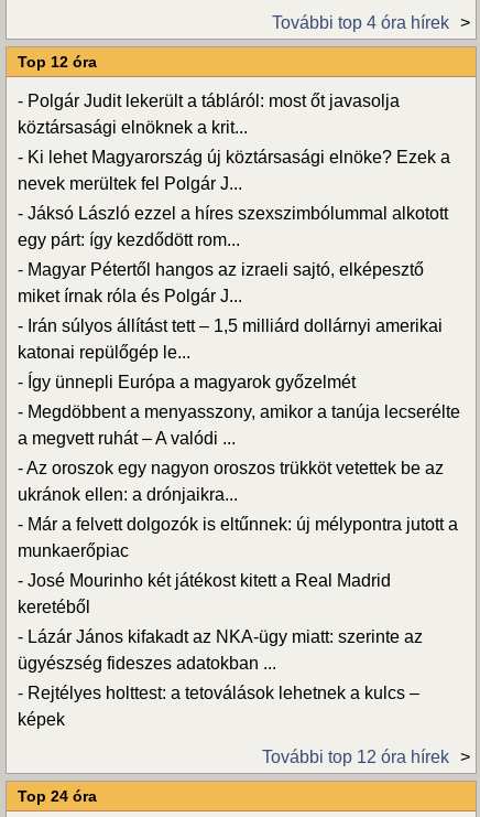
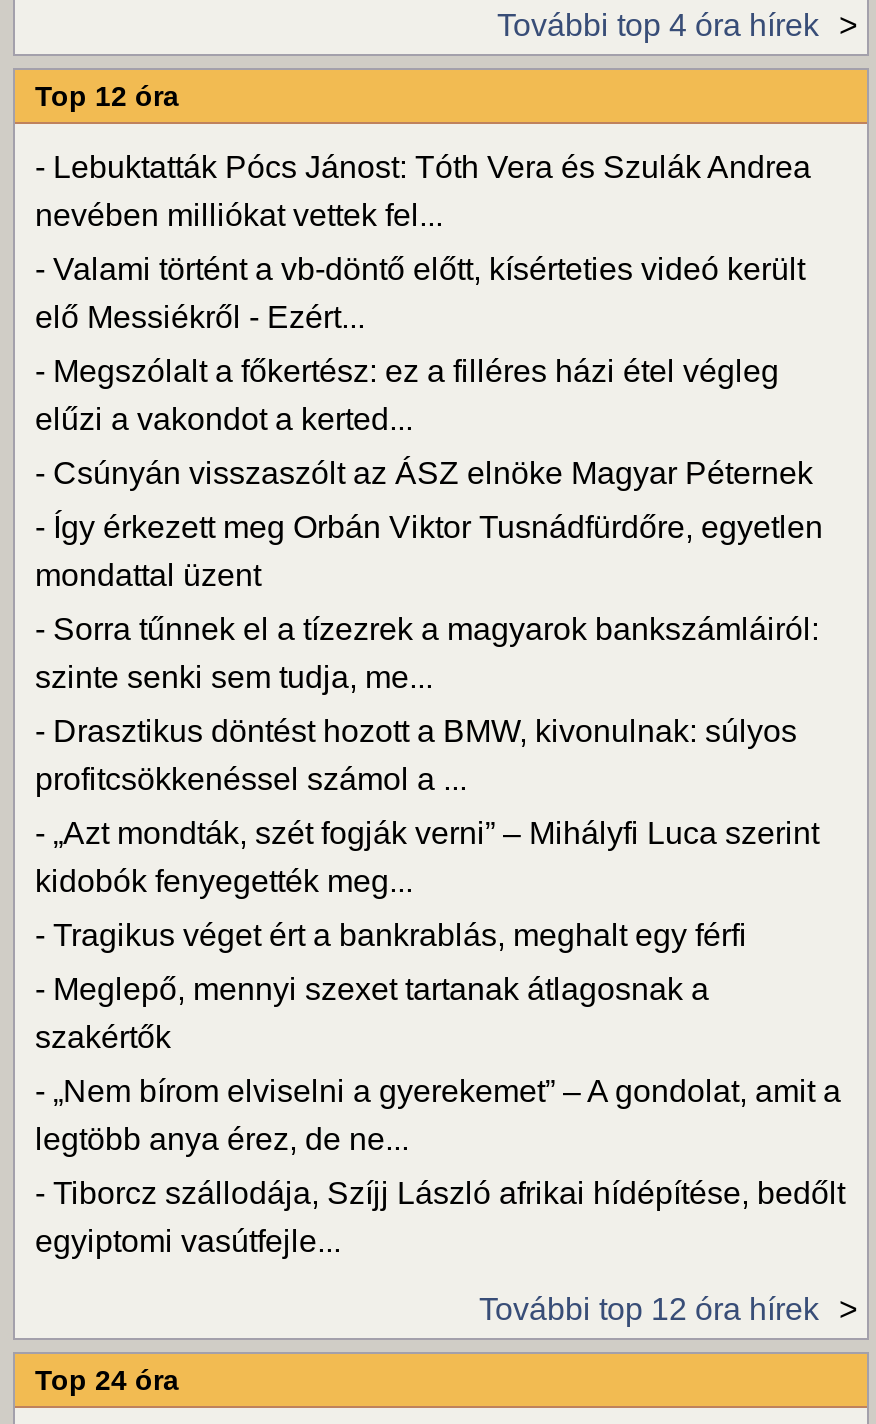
- - Polgár Judit lekerült a tábláról: most őt javasolja
- köztársasági elnöknek a krit...
+ - Lebuktatták Pócs Jánost: Tóth Vera és Szulák Andrea
+ nevében milliókat vettek fel...

- - Ki lehet Magyarország új köztársasági elnöke? Ezek a
- nevek merültek fel Polgár J...
+ - Valami történt a vb-döntő előtt, kísérteties videó került
+ elő Messiékről - Ezért...

- - Jáksó László ezzel a híres szexszimbólummal alkotott
- egy párt: így kezdődött rom...
+ - Megszólalt a főkertész: ez a filléres házi étel végleg
+ elűzi a vakondot a kerted...

- - Magyar Pétertől hangos az izraeli sajtó, elképesztő
- miket írnak róla és Polgár J...
+ - Csúnyán visszaszólt az ÁSZ elnöke Magyar Péternek

- - Irán súlyos állítást tett – 1,5 milliárd dollárnyi amerikai
- katonai repülőgép le...
+ - Így érkezett meg Orbán Viktor Tusnádfürdőre, egyetlen
+ mondattal üzent

- - Így ünnepli Európa a magyarok győzelmét
+ - Sorra tűnnek el a tízezrek a magyarok bankszámláiról:
+ szinte senki sem tudja, me...

- - Megdöbbent a menyasszony, amikor a tanúja lecserélte
- a megvett ruhát – A valódi ...
+ - Drasztikus döntést hozott a BMW, kivonulnak: súlyos
+ profitcsökkenéssel számol a ...

- - Az oroszok egy nagyon oroszos trükköt vetettek be az
- ukránok ellen: a drónjaikra...
+ - „Azt mondták, szét fogják verni” – Mihályfi Luca szerint
+ kidobók fenyegették meg...

- - Már a felvett dolgozók is eltűnnek: új mélypontra jutott a
- munkaerőpiac
+ - Tragikus véget ért a bankrablás, meghalt egy férfi

- - José Mourinho két játékost kitett a Real Madrid
- keretéből
+ - Meglepő, mennyi szexet tartanak átlagosnak a
+ szakértők

- - Lázár János kifakadt az NKA-ügy miatt: szerinte az
- ügyészség fideszes adatokban ...
+ - „Nem bírom elviselni a gyerekemet” – A gondolat, amit a
+ legtöbb anya érez, de ne...

- - Rejtélyes holttest: a tetoválások lehetnek a kulcs –
- képek
+ - Tiborcz szállodája, Szíjj László afrikai hídépítése, bedőlt
+ egyiptomi vasútfejle...
